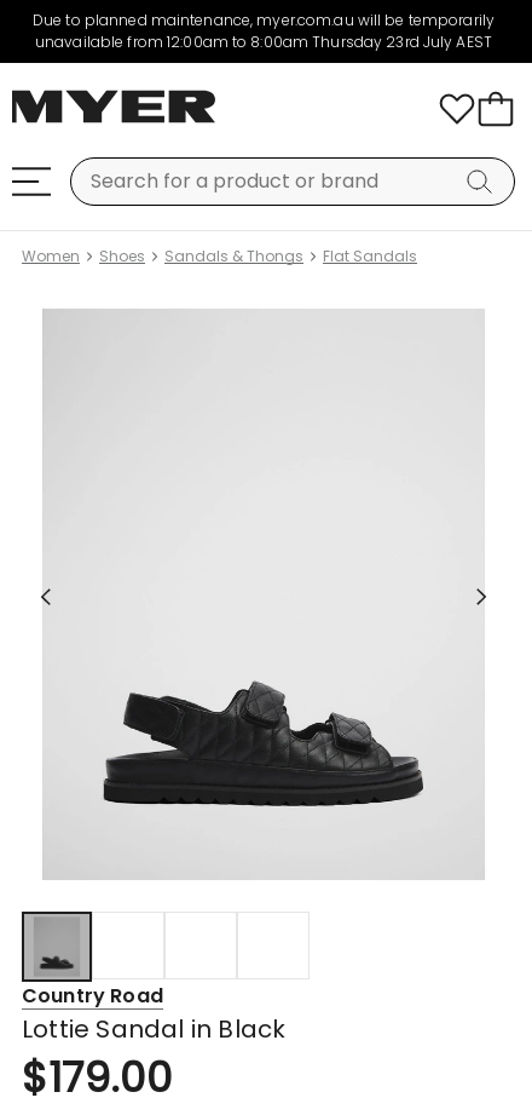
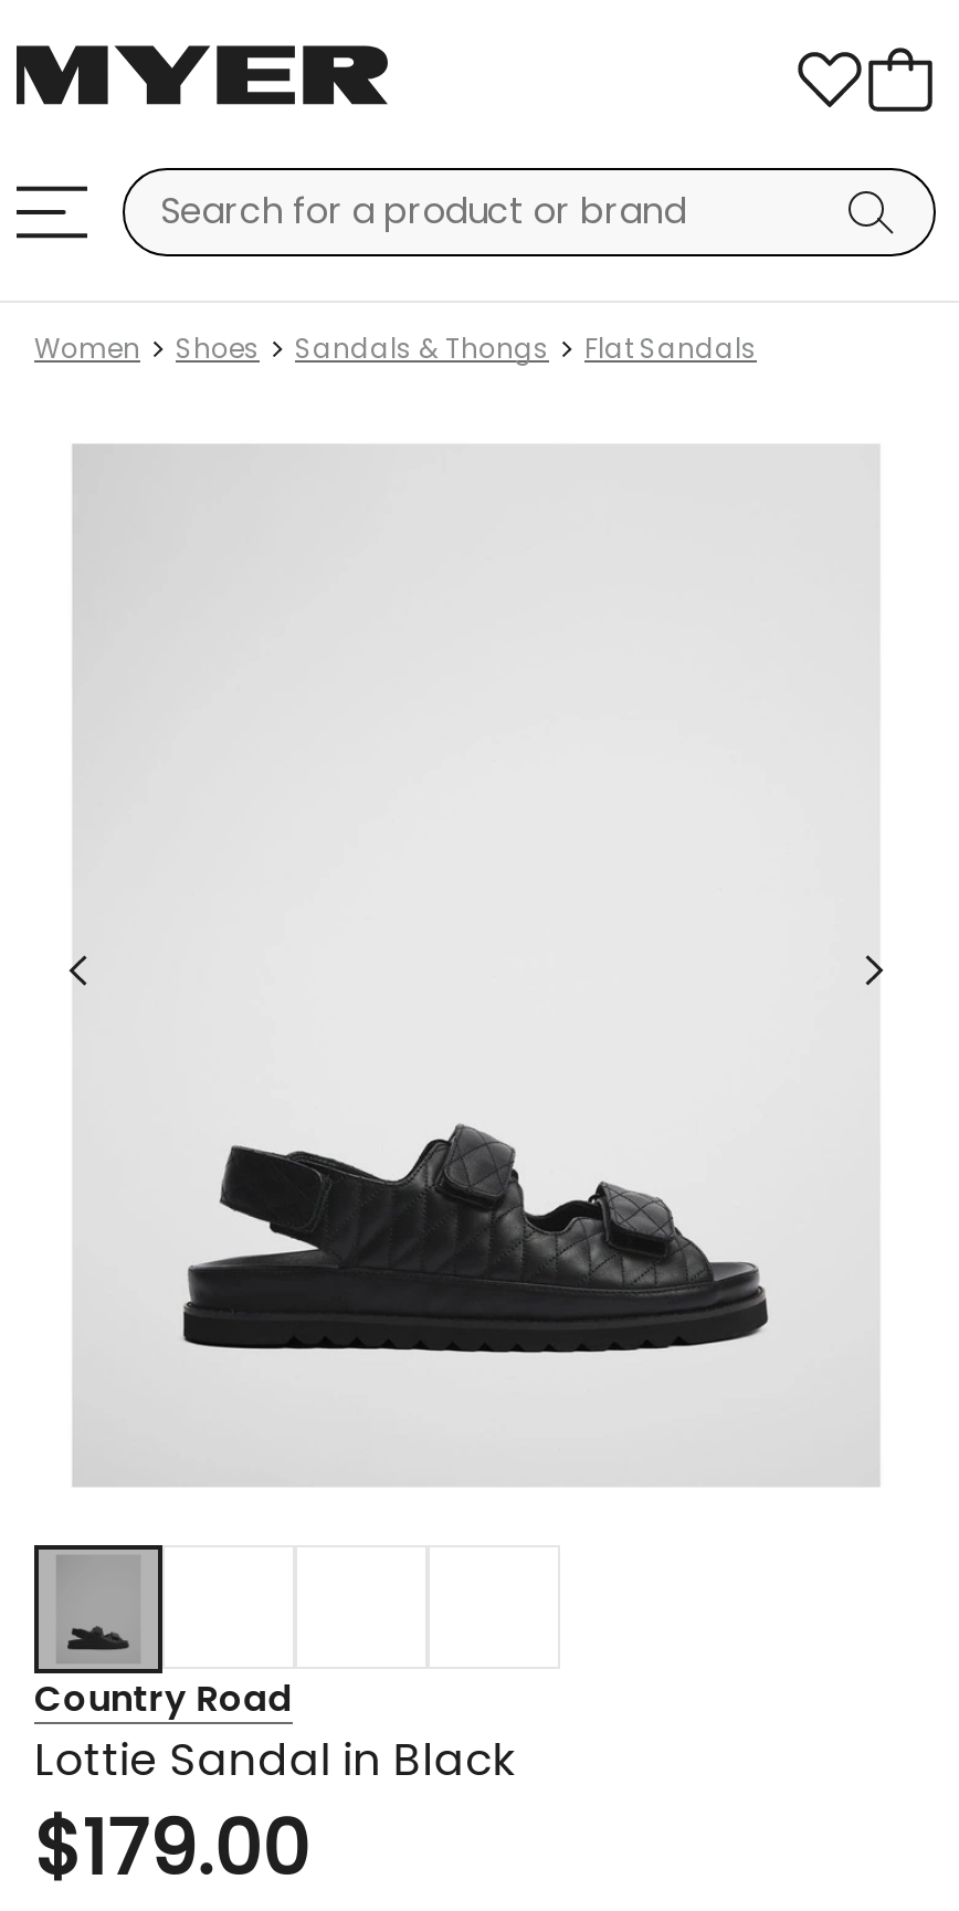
- Due to planned maintenance, myer.com.au will be temporarily
- unavailable from 12:00am to 8:00am Thursday 23rd July AEST
